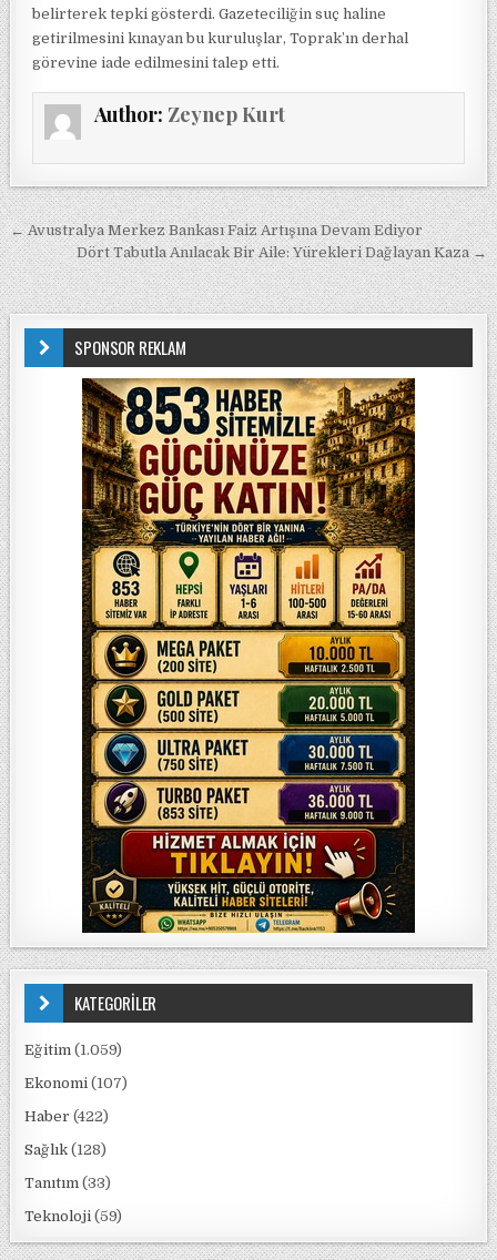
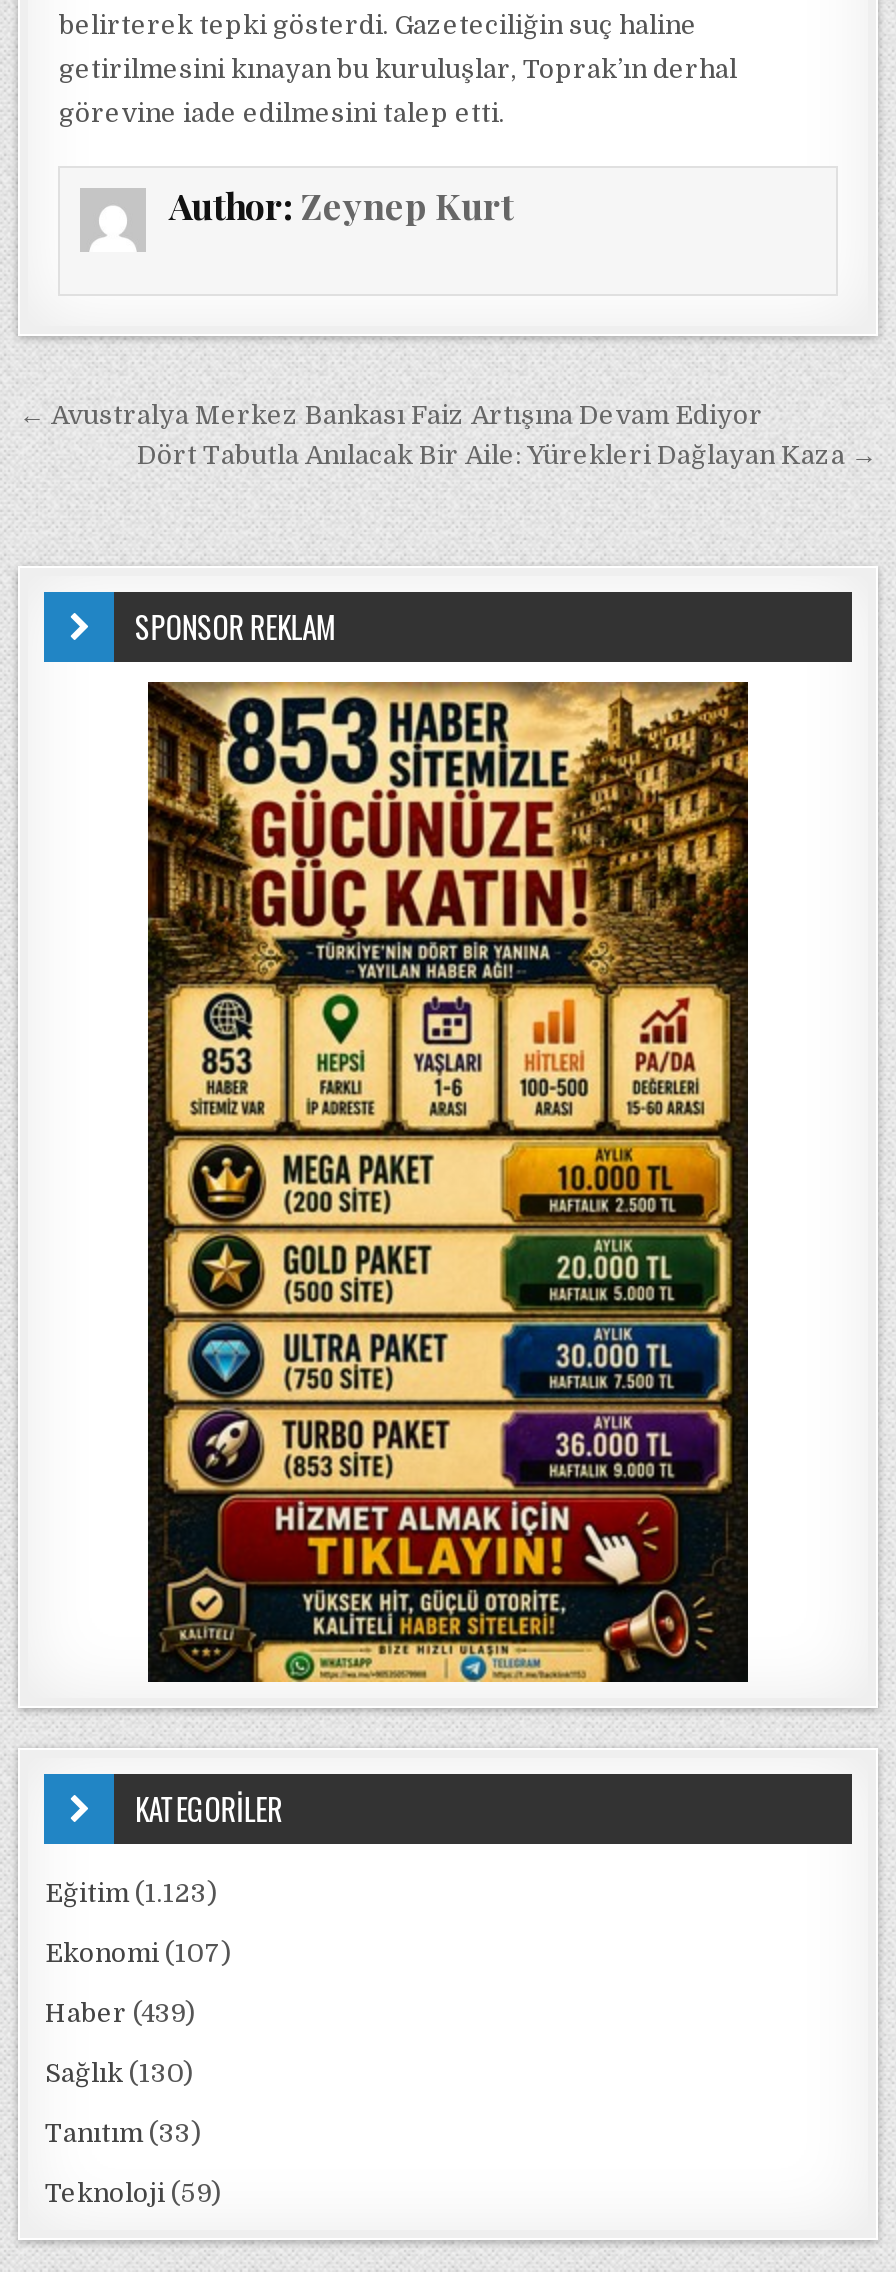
- Eğitim (1.059)
+ Eğitim (1.123)

- Haber (422)
+ Haber (439)

- Sağlık (128)
+ Sağlık (130)
